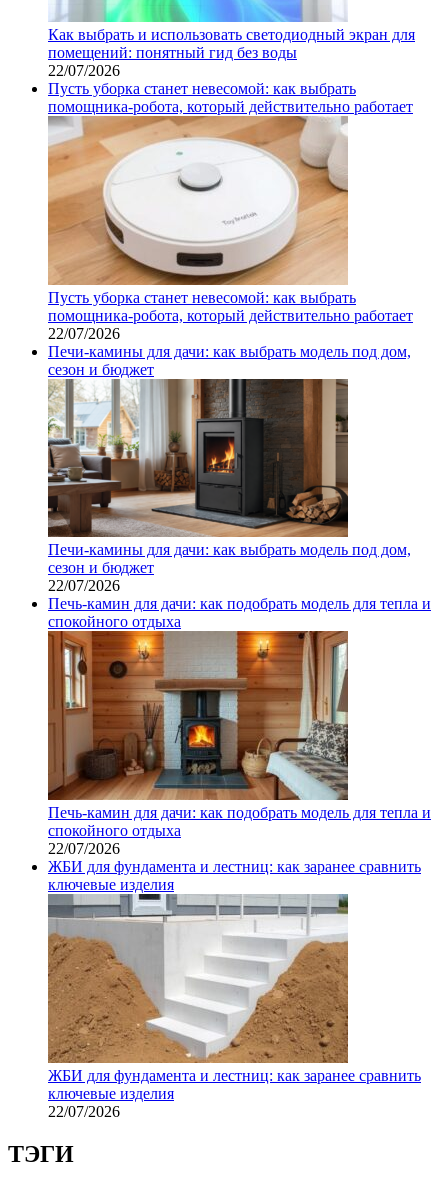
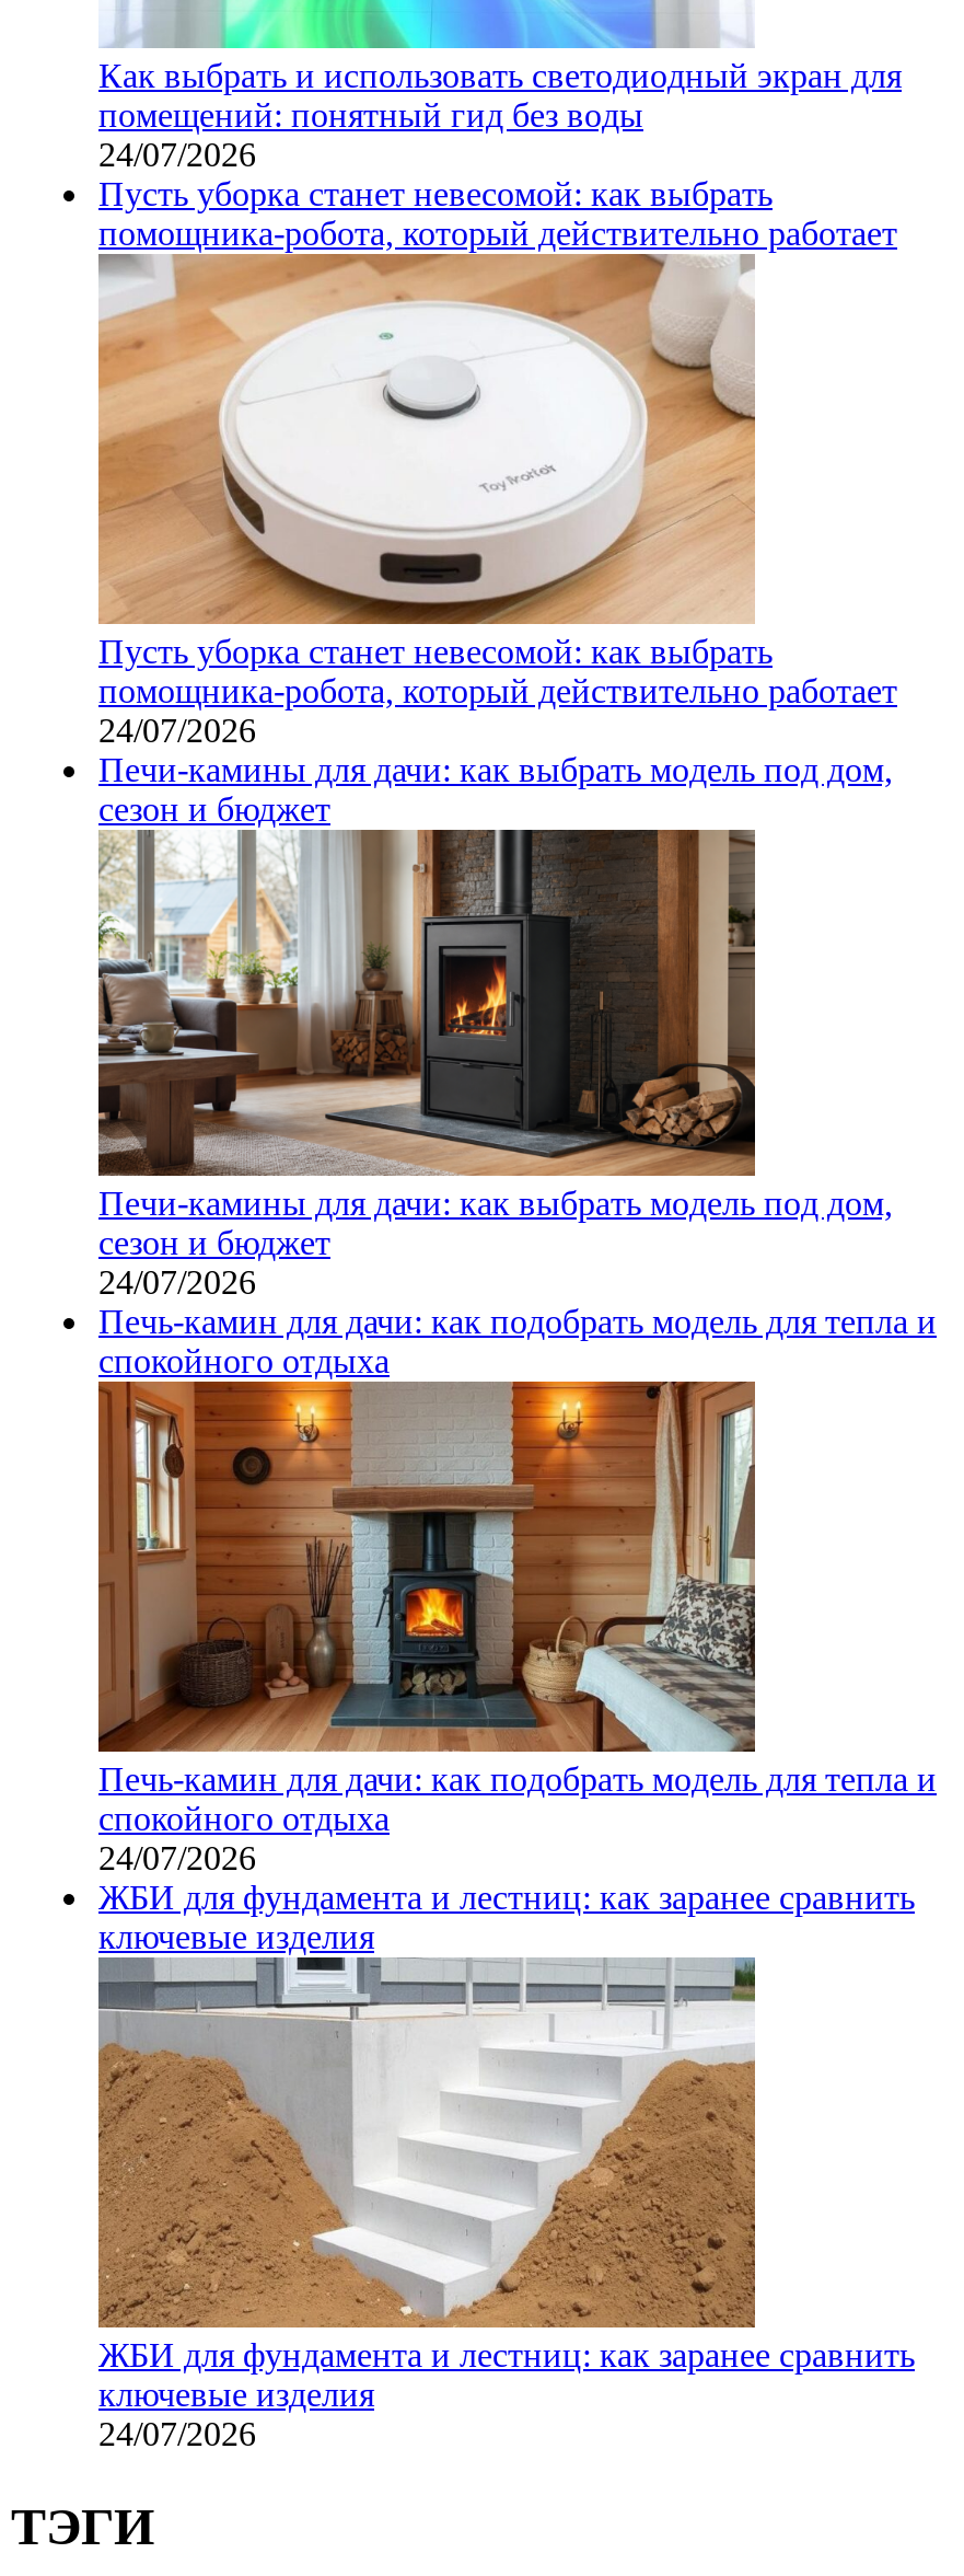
- 22/07/2026
+ 24/07/2026

- 22/07/2026
+ 24/07/2026

- 22/07/2026
+ 24/07/2026

- 22/07/2026
+ 24/07/2026

- 22/07/2026
+ 24/07/2026
